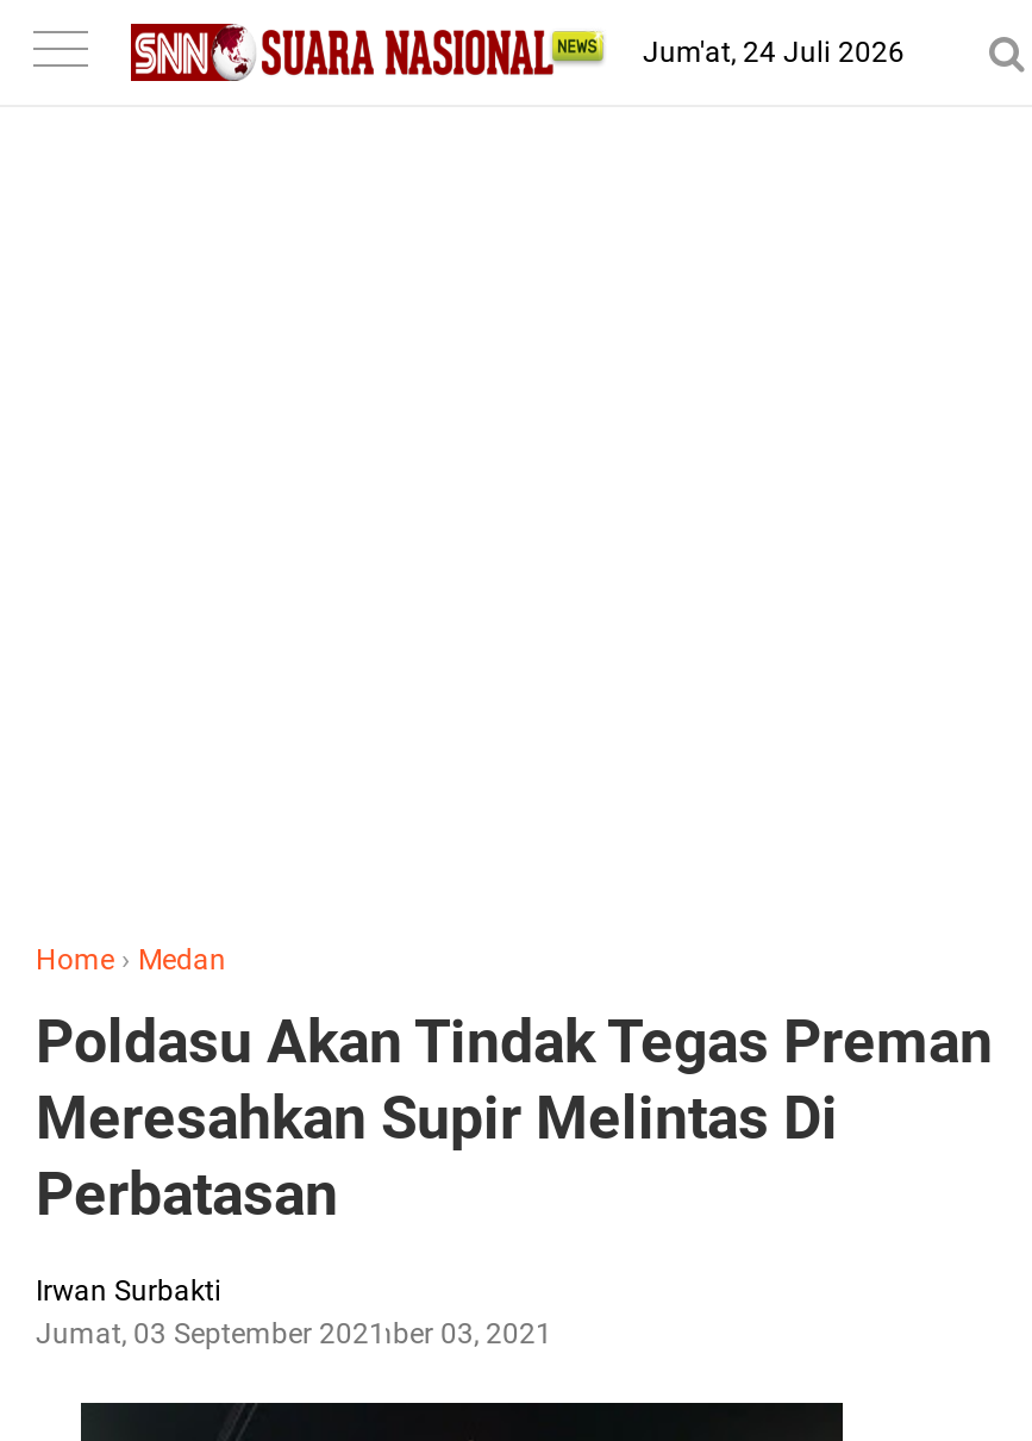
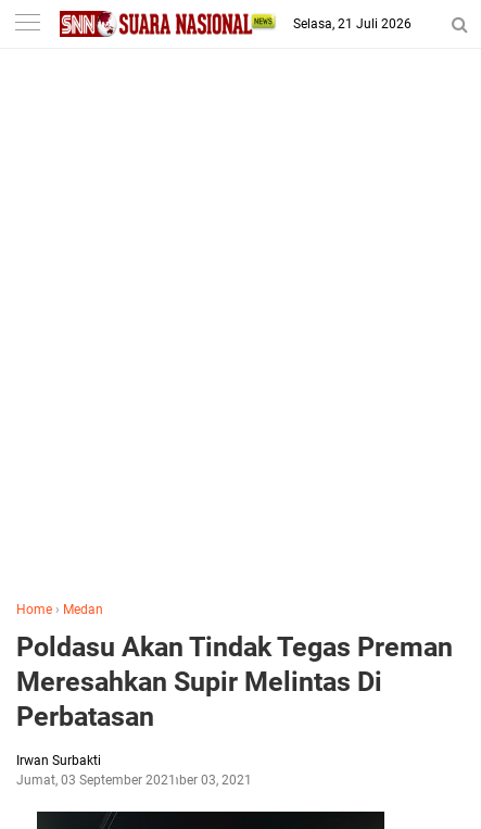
- Jum'at, 24 Juli 2026
+ Selasa, 21 Juli 2026
